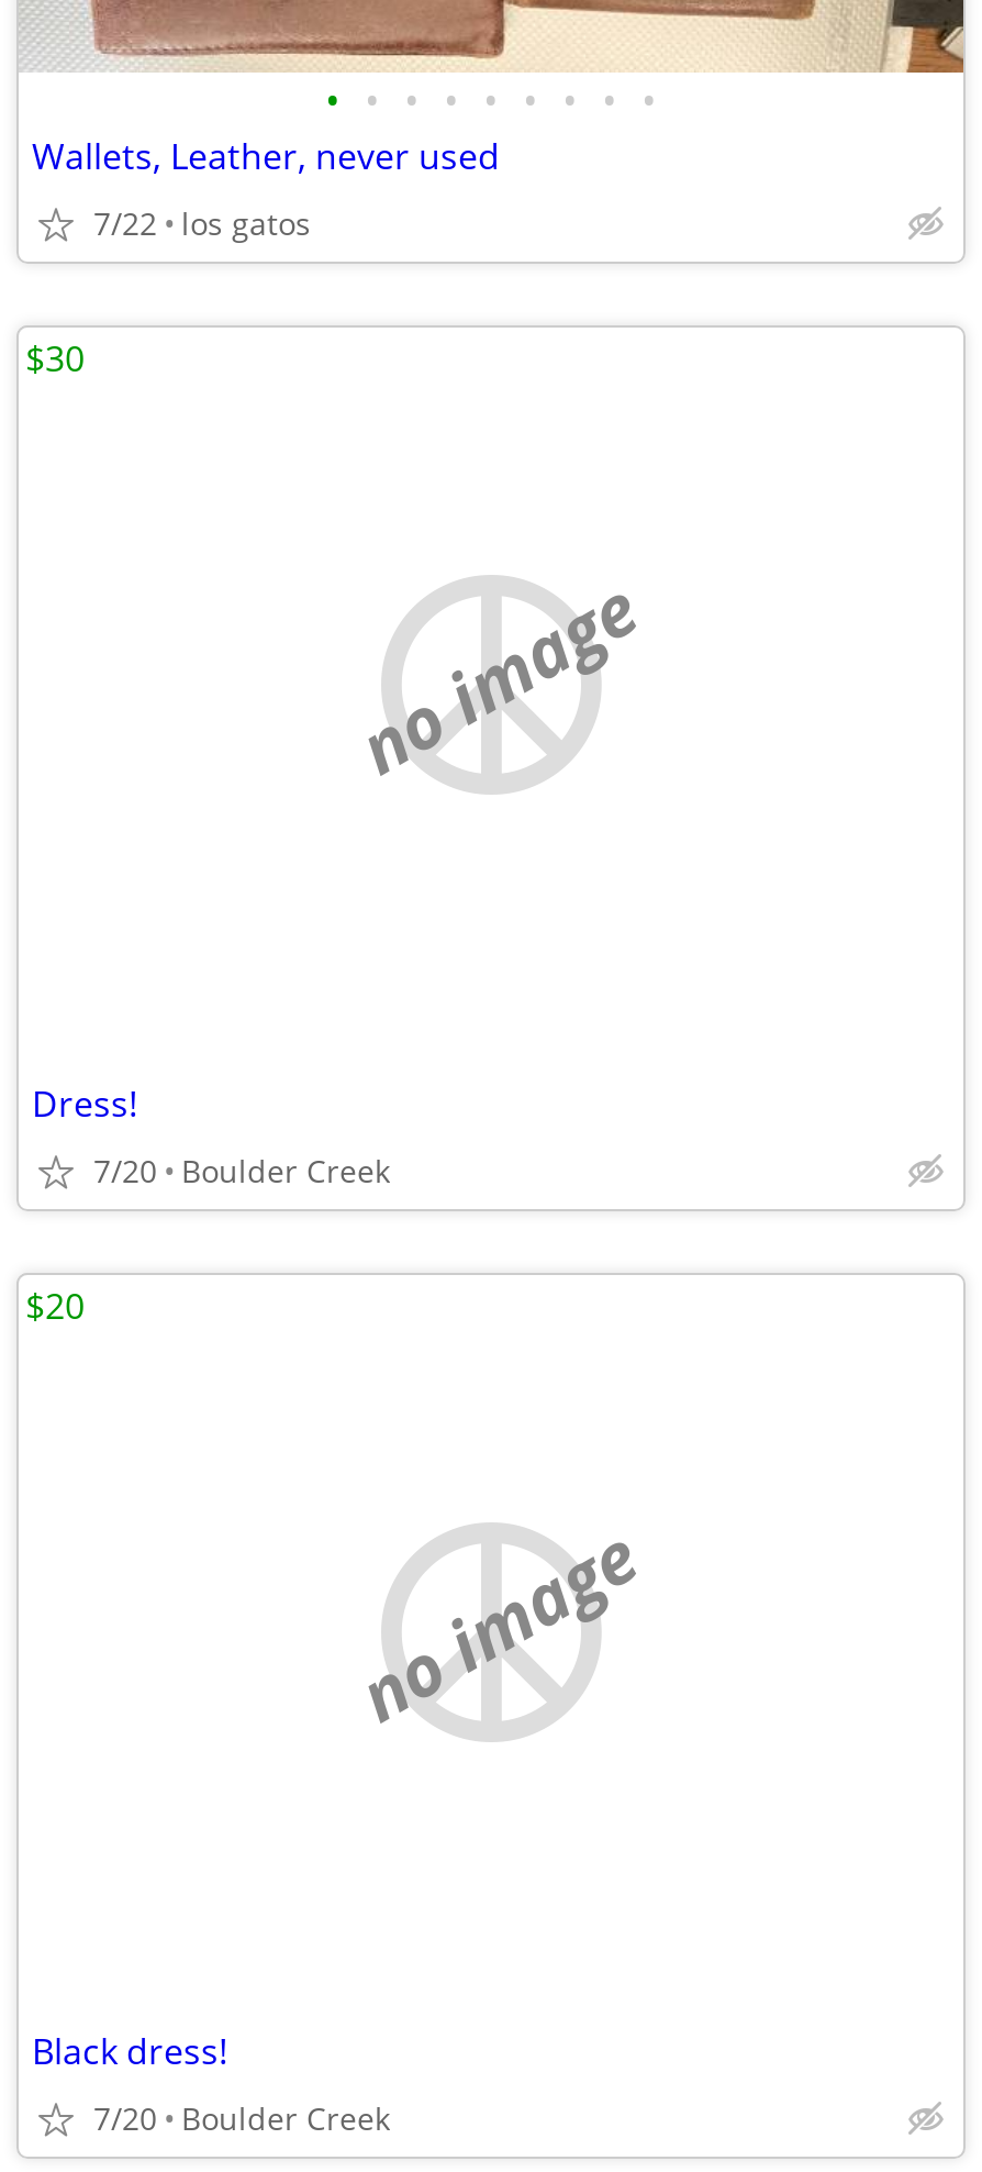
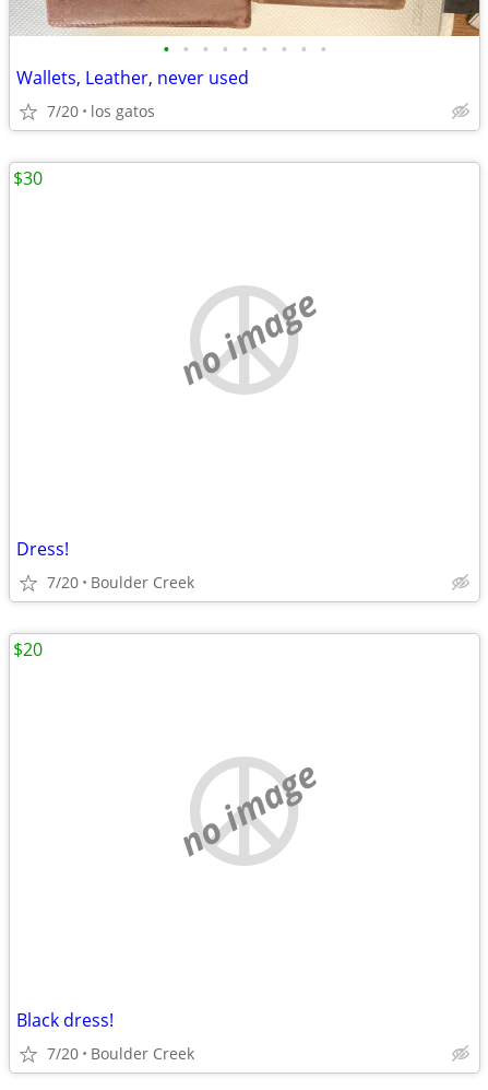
- 7/22 los gatos
+ 7/20 los gatos
